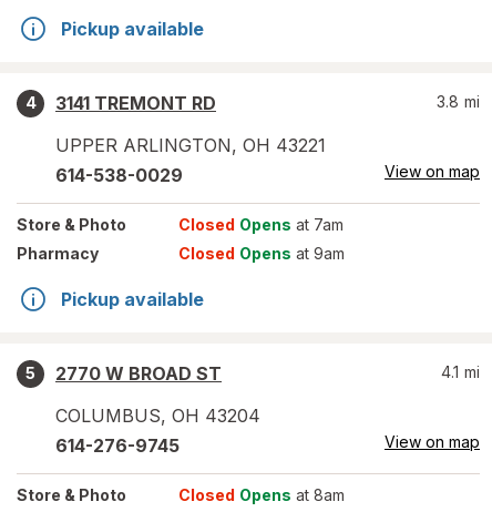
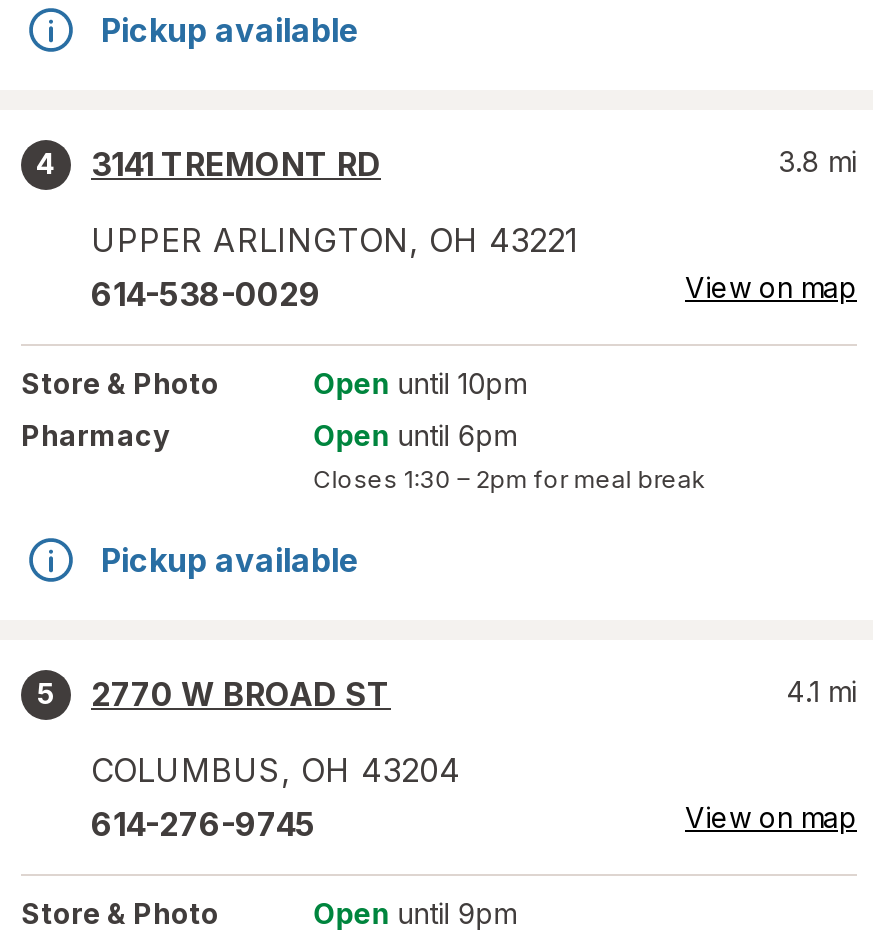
- Closed Opens at 7am
+ Open until 10pm

- Closed Opens at 9am
+ Open until 6pm
+ Closes 1:30 – 2pm for meal break

- Closed Opens at 8am
+ Open until 9pm
